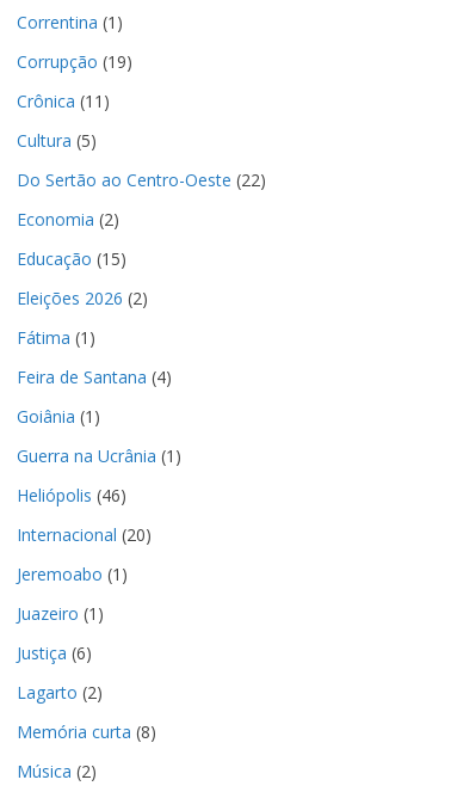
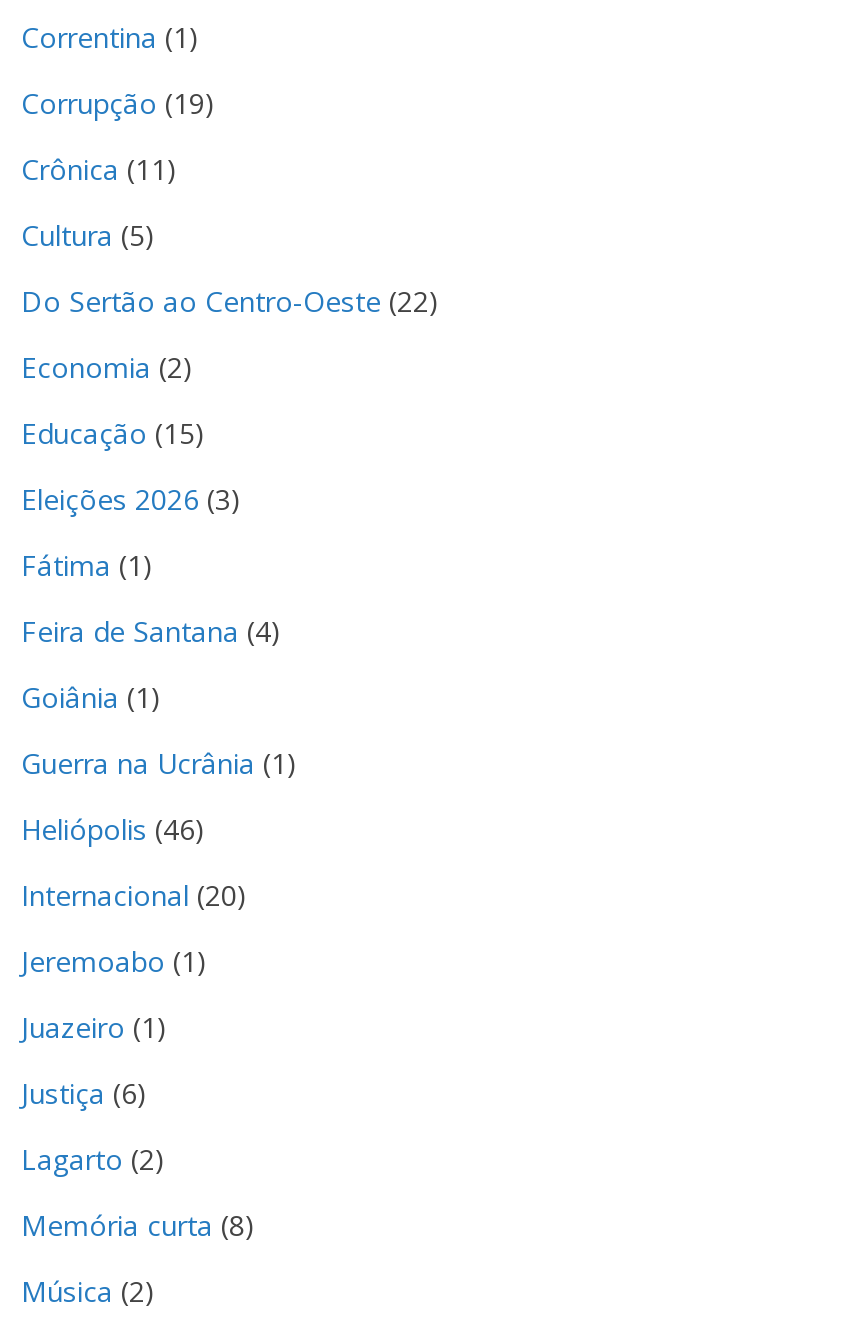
- Eleições 2026 (2)
+ Eleições 2026 (3)
